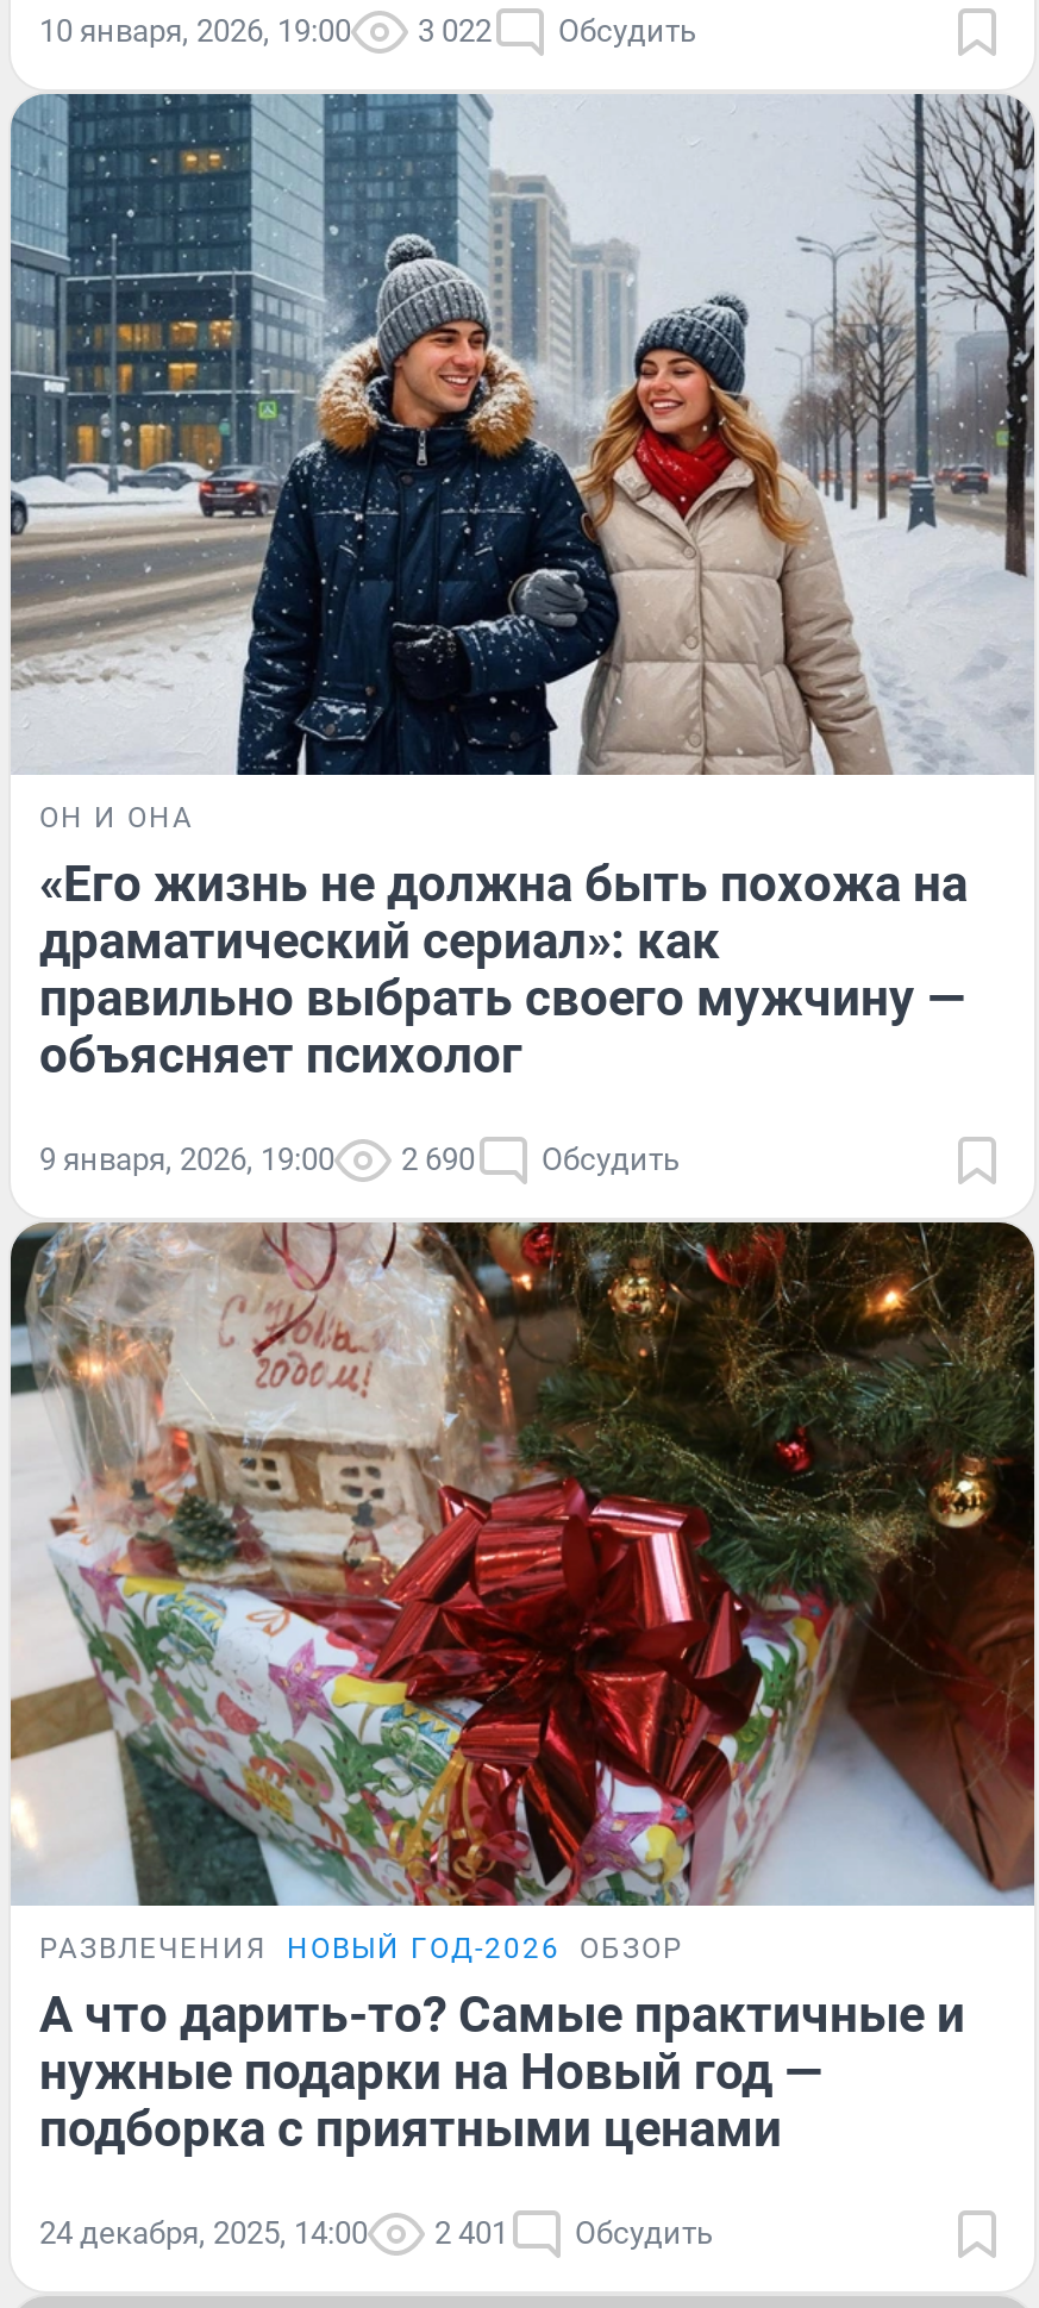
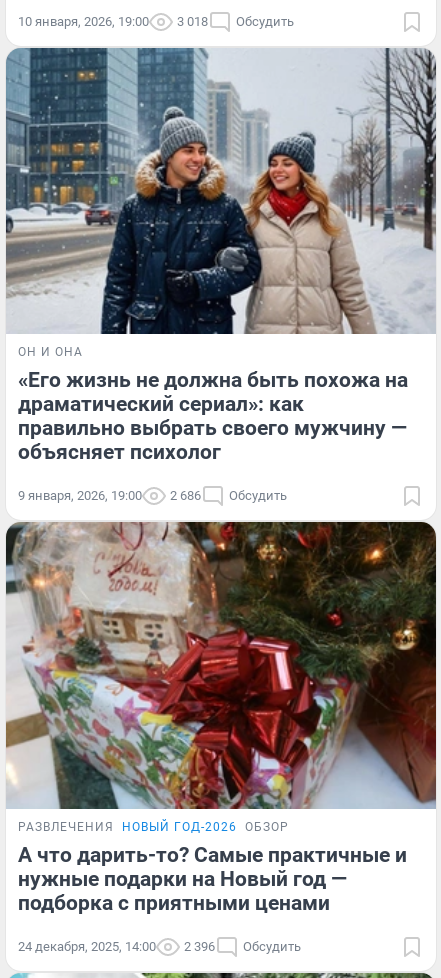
- 10 января, 2026, 19:00 3 022 Обсудить
+ 10 января, 2026, 19:00 3 018 Обсудить

- 9 января, 2026, 19:00 2 690 Обсудить
+ 9 января, 2026, 19:00 2 686 Обсудить

- 24 декабря, 2025, 14:00 2 401 Обсудить
+ 24 декабря, 2025, 14:00 2 396 Обсудить
